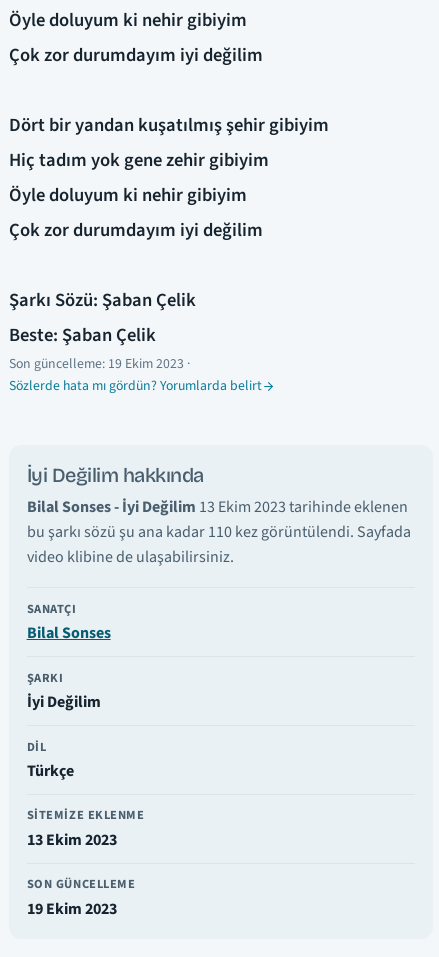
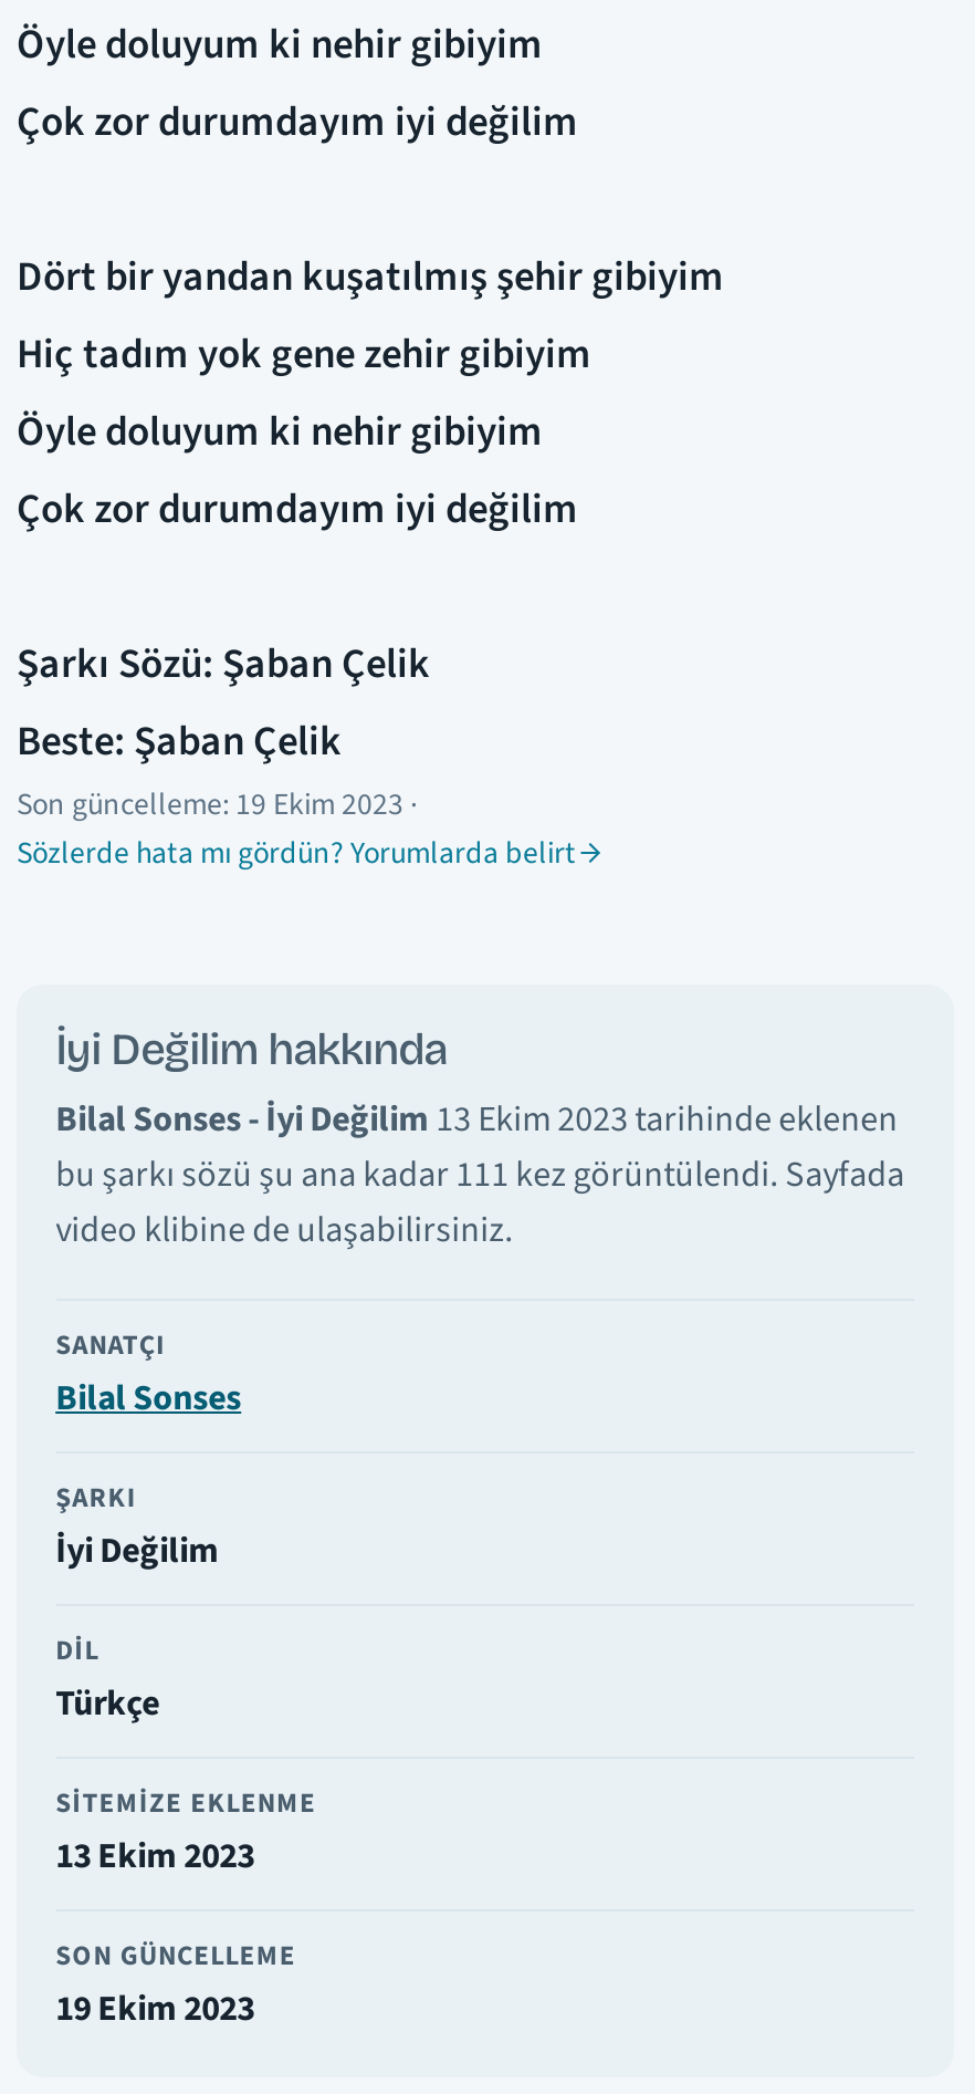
- bu şarkı sözü şu ana kadar 110 kez görüntülendi. Sayfada
+ bu şarkı sözü şu ana kadar 111 kez görüntülendi. Sayfada
